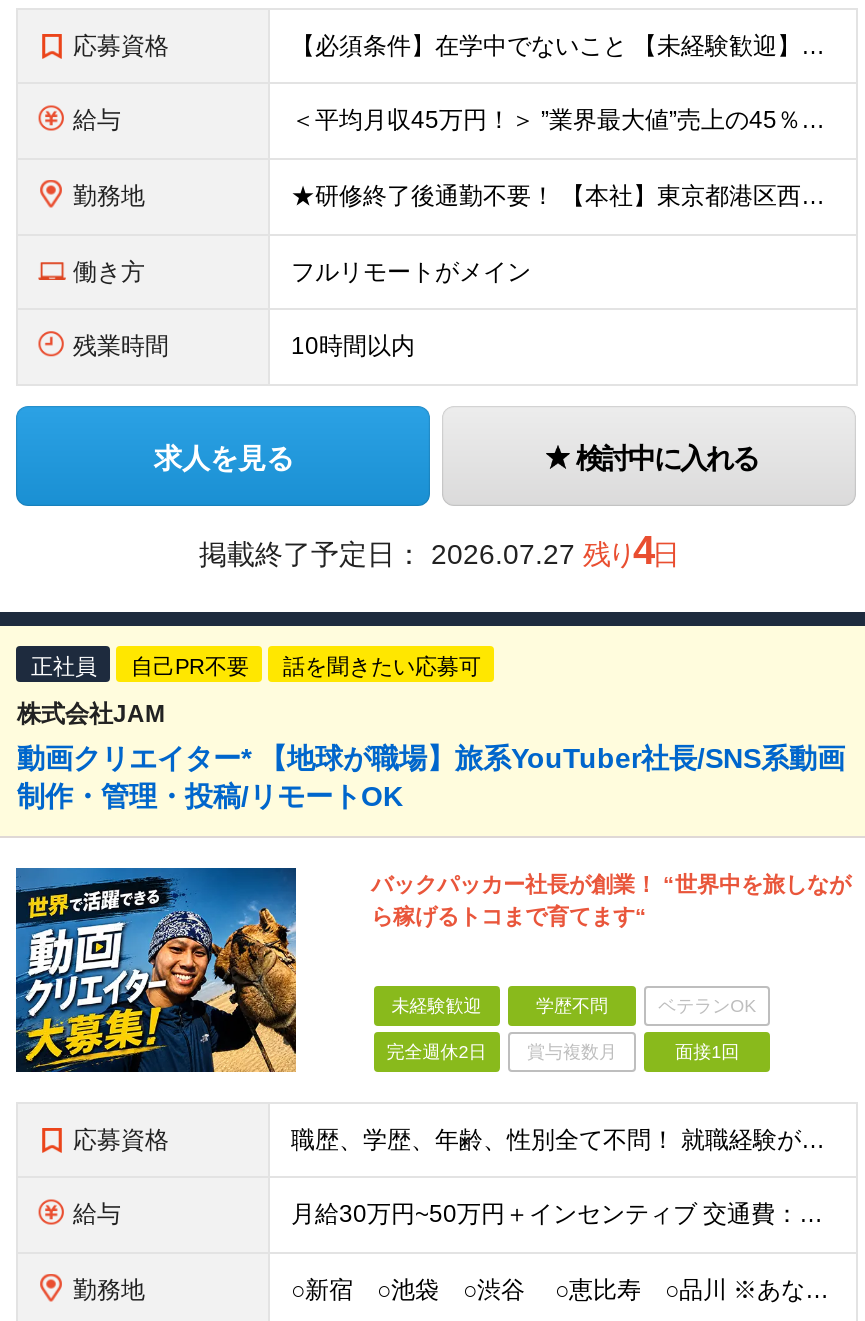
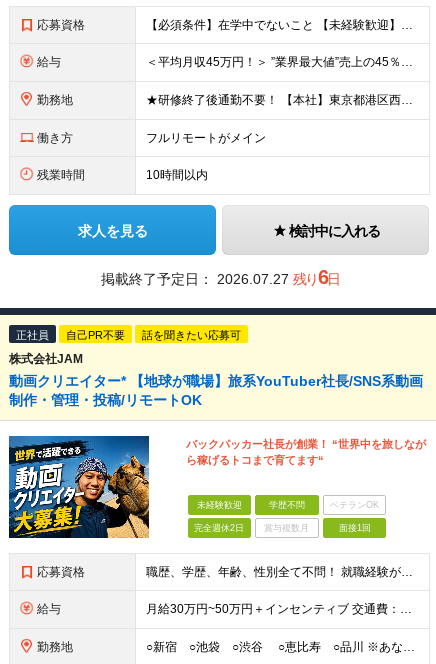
- 掲載終了予定日：2026.07.27 残り4日
+ 掲載終了予定日：2026.07.27 残り6日
